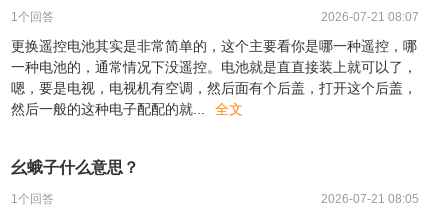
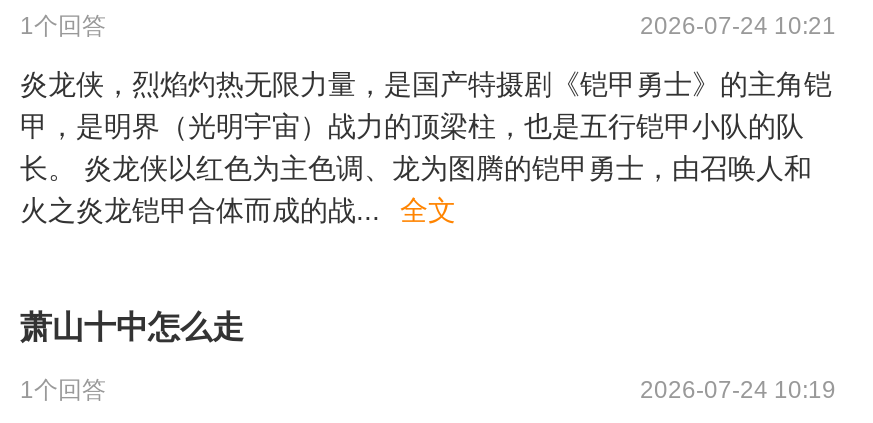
- 2026-07-21 08:07
+ 2026-07-24 10:21

- 更换遥控电池其实是非常简单的，这个主要看你是哪一种遥控，哪
- 一种电池的，通常情况下没遥控。电池就是直直接装上就可以了，
- 嗯，要是电视，电视机有空调，然后面有个后盖，打开这个后盖，
- 然后一般的这种电子配配的就...
+ 炎龙侠，烈焰灼热无限力量，是国产特摄剧《铠甲勇士》的主角铠
+ 甲，是明界（光明宇宙）战力的顶梁柱，也是五行铠甲小队的队
+ 长。 炎龙侠以红色为主色调、龙为图腾的铠甲勇士，由召唤人和
+ 火之炎龙铠甲合体而成的战...

- 幺蛾子什么意思？
+ 萧山十中怎么走

- 2026-07-21 08:05
+ 2026-07-24 10:19
